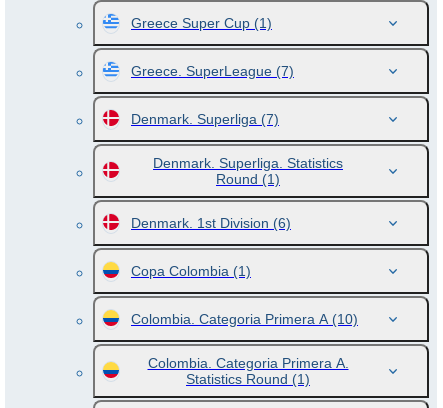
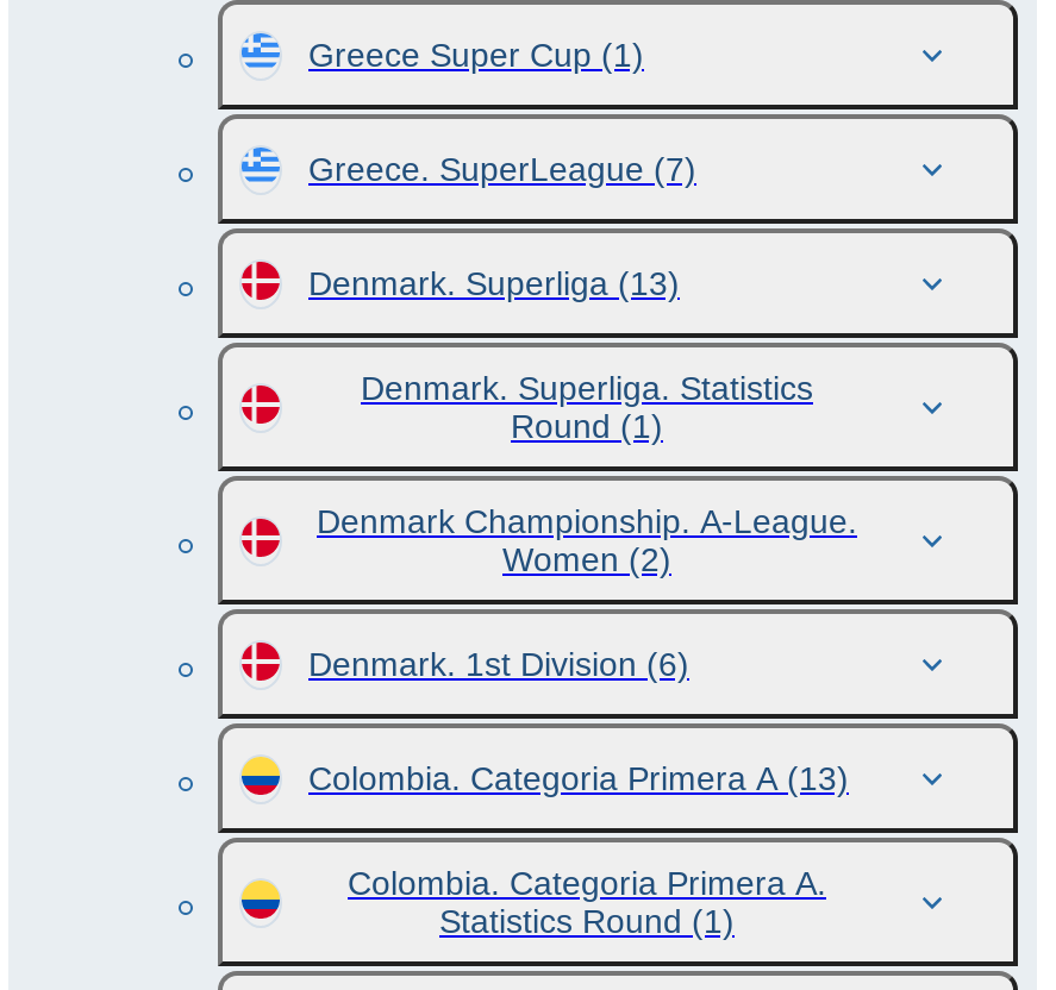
- Denmark. Superliga (7)
+ Denmark. Superliga (13)

+ Denmark Championship. A-League.
+ Women (2)

moved down: Denmark. 1st Division (6)

- Copa Colombia (1)
- Colombia. Categoria Primera A (10)
+ Colombia. Categoria Primera A (13)
